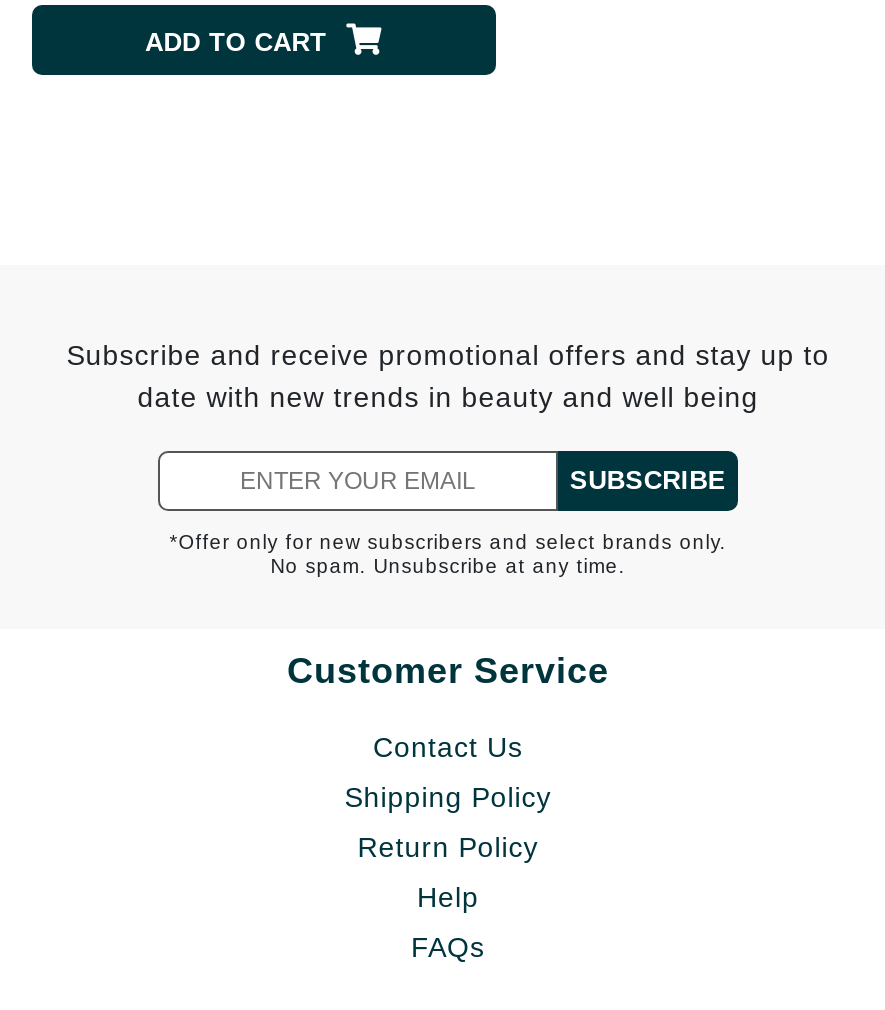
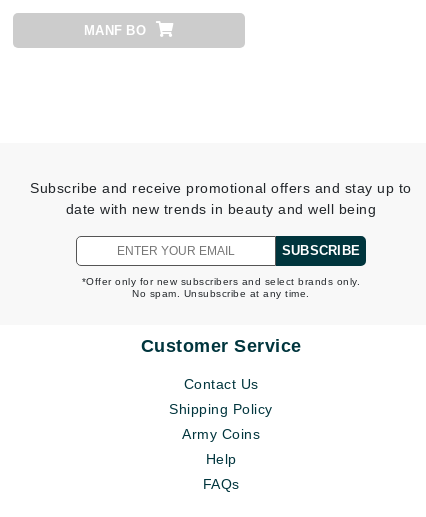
- ADD TO CART
+ MANF BO

- Return Policy
+ Army Coins
